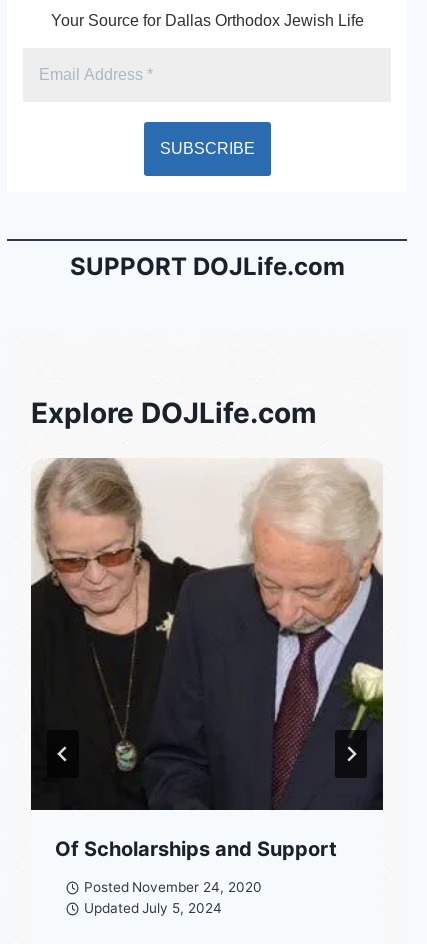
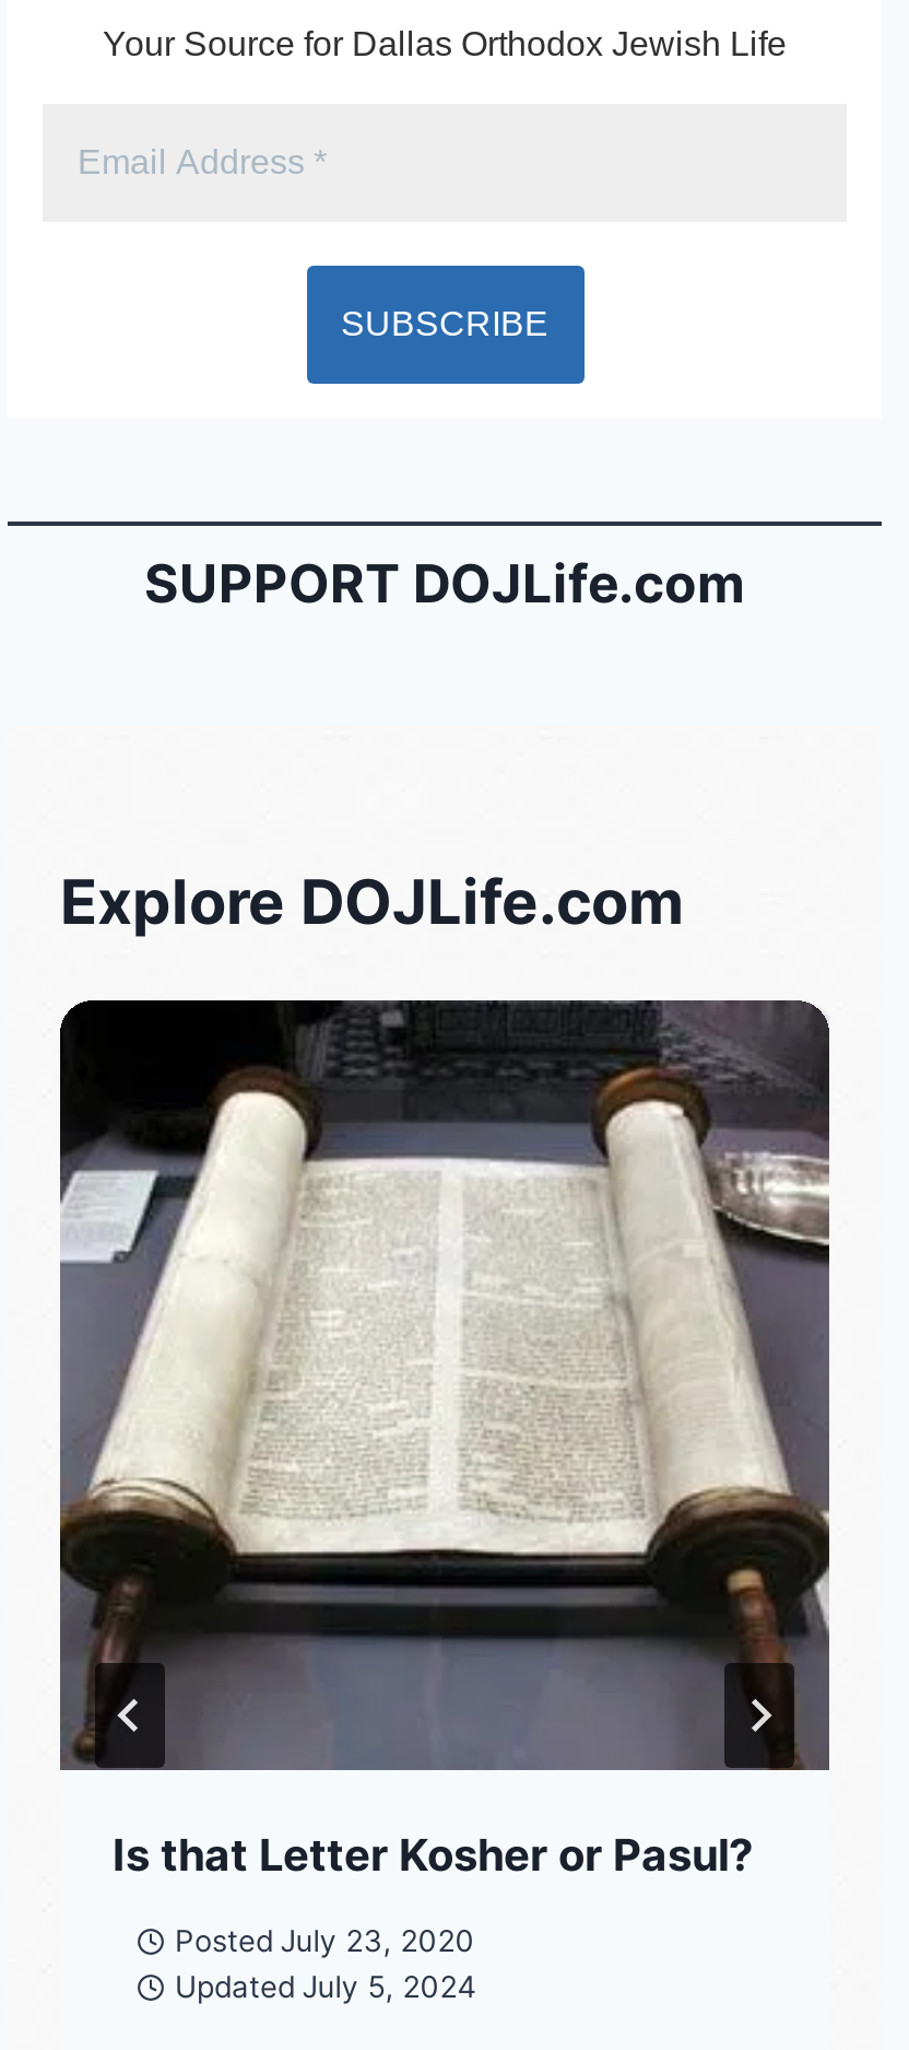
- [image]
- Of Scholarships and Support
+ [image]
+ Is that Letter Kosher or Pasul?

- Posted November 24, 2020
+ Posted July 23, 2020
